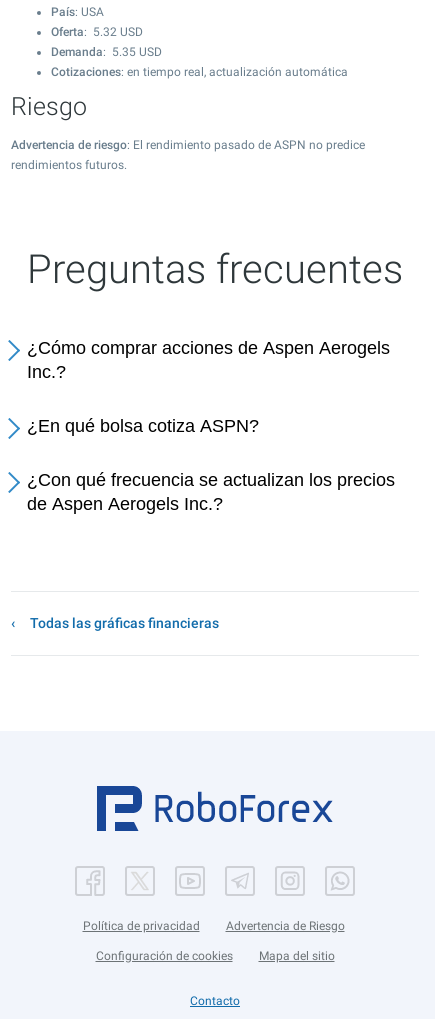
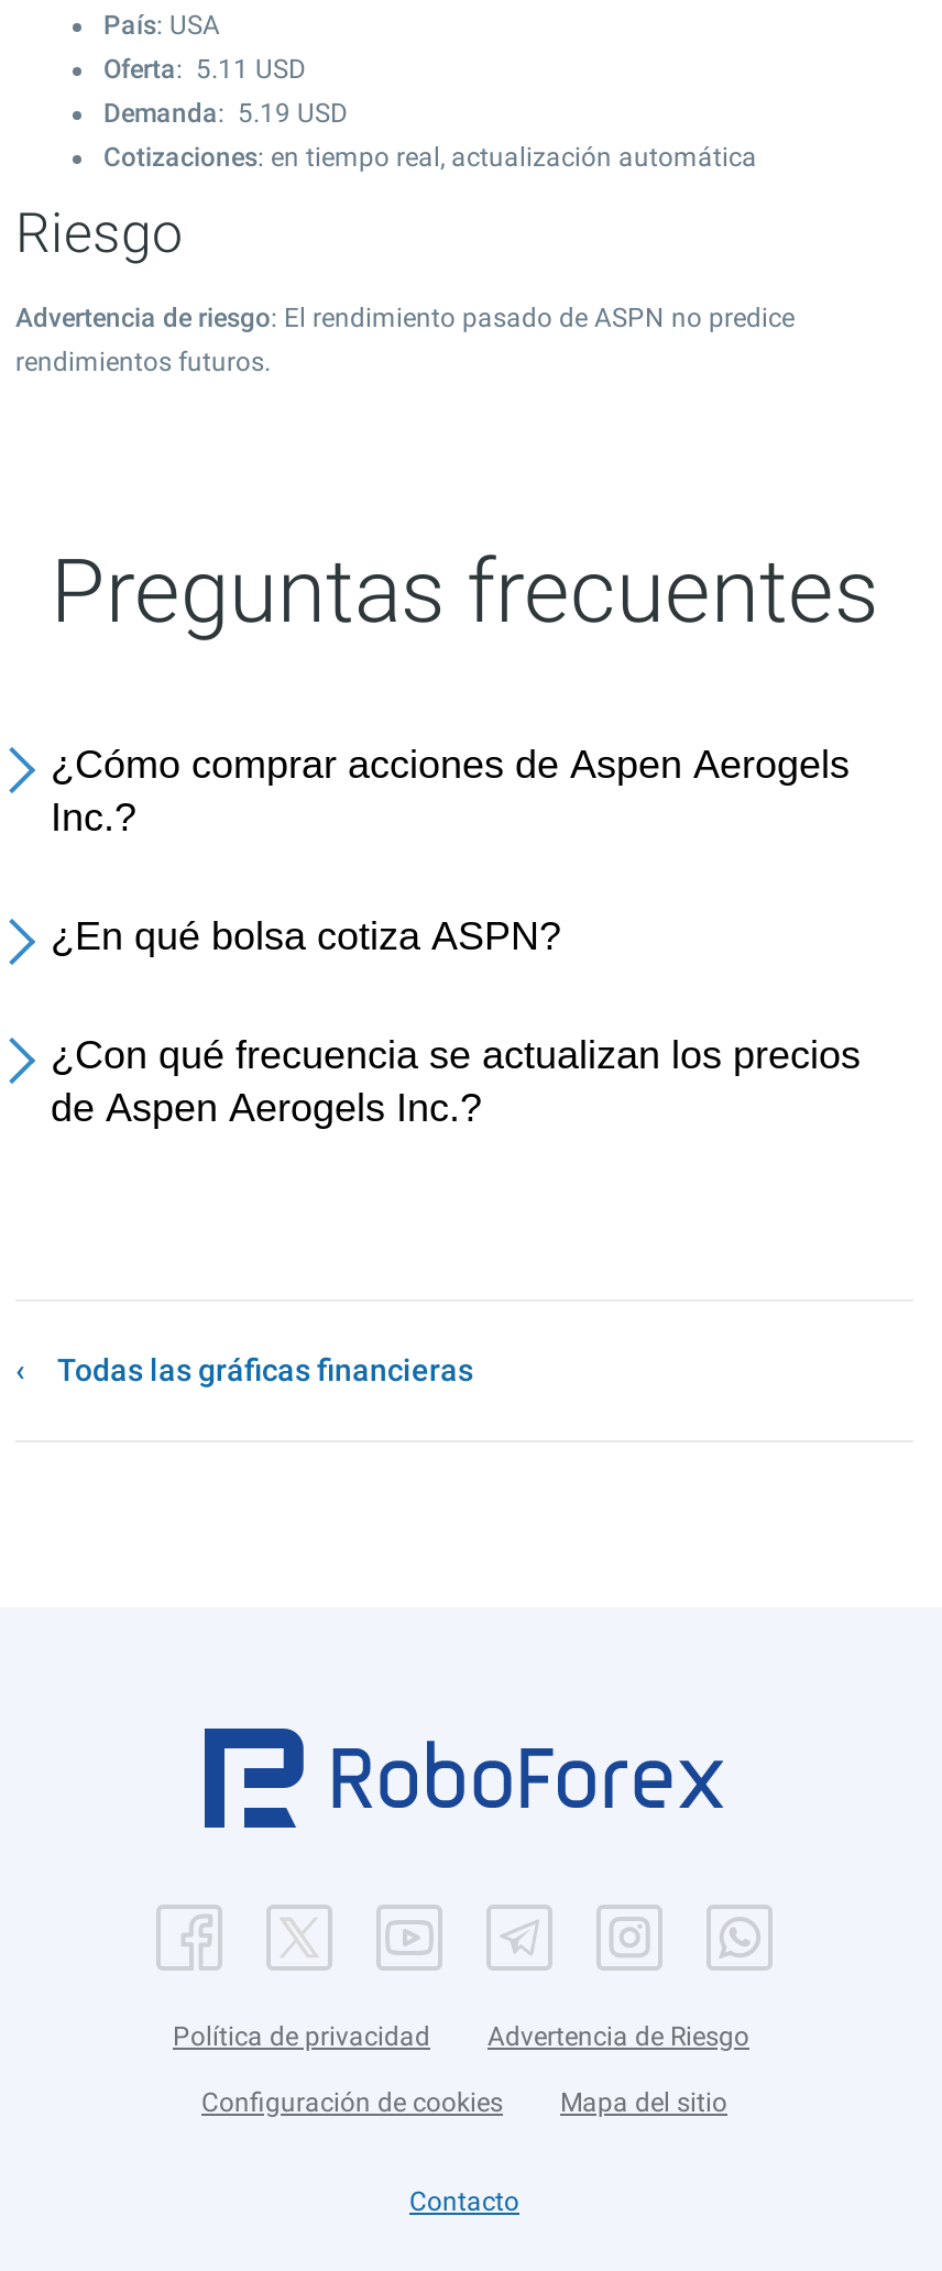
- Oferta: 5.32 USD
+ Oferta: 5.11 USD

- Demanda: 5.35 USD
+ Demanda: 5.19 USD
